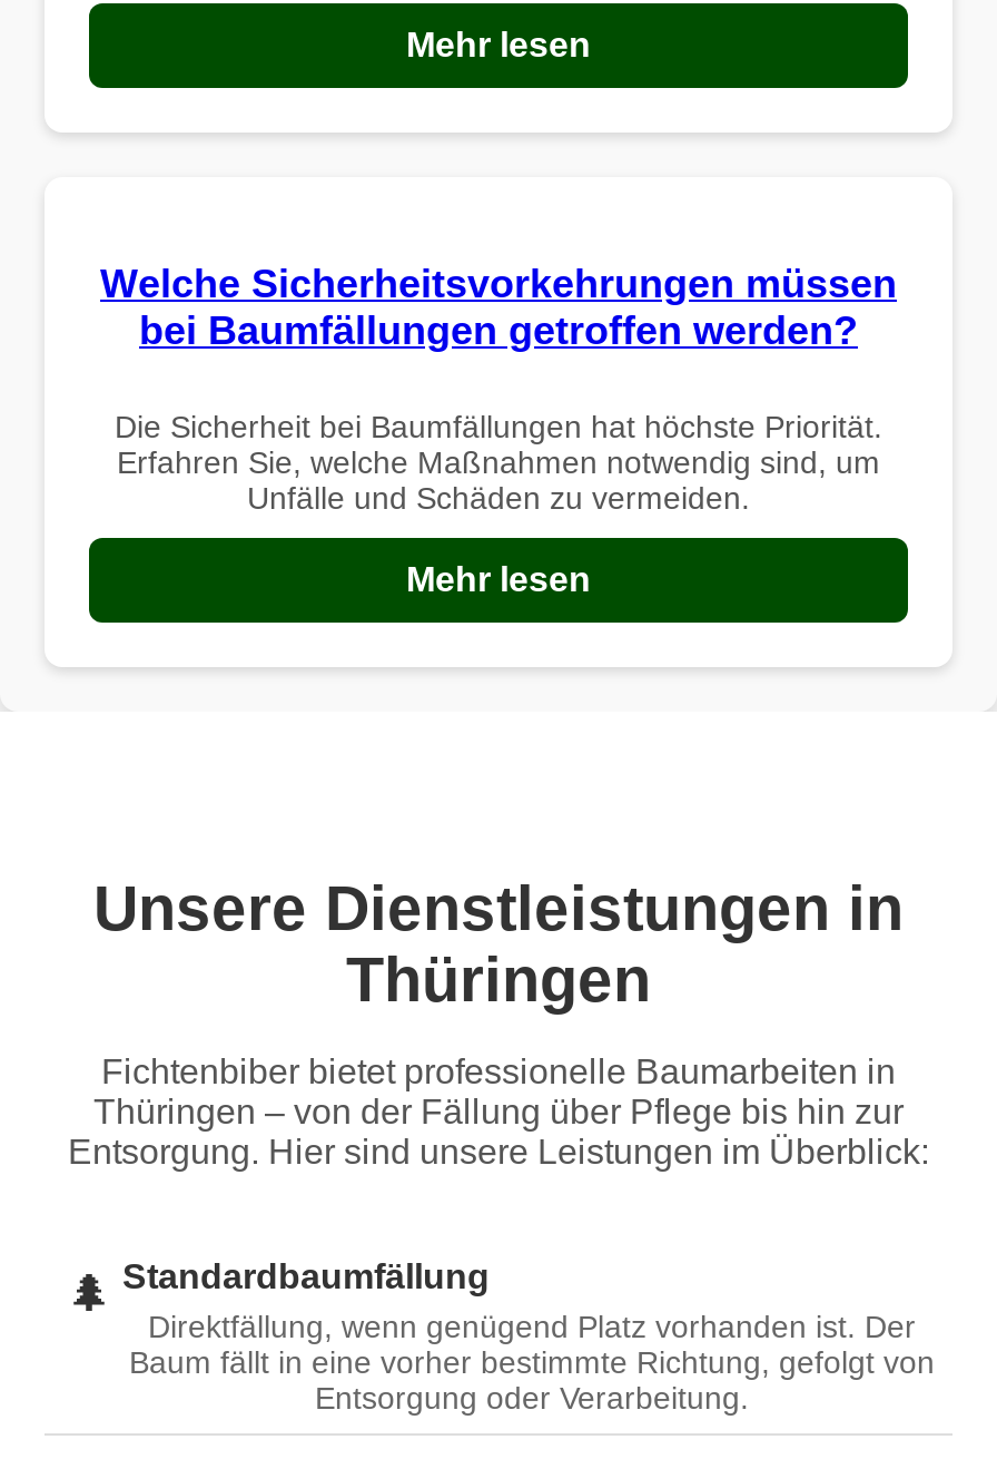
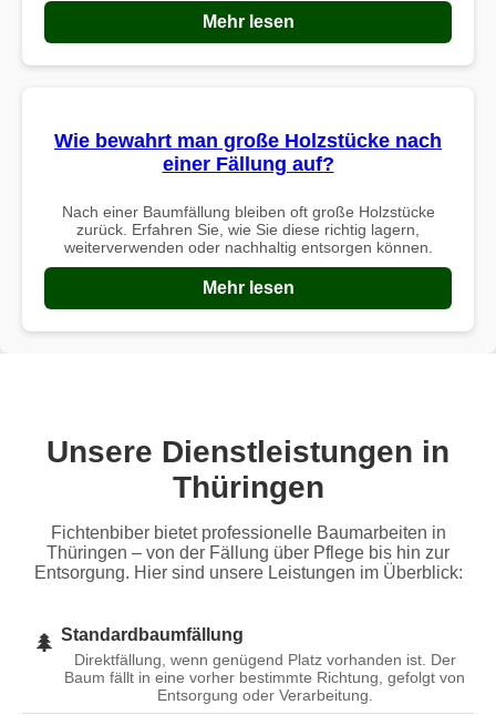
- Welche Sicherheitsvorkehrungen müssen
- bei Baumfällungen getroffen werden?
+ Wie bewahrt man große Holzstücke nach
+ einer Fällung auf?

- Die Sicherheit bei Baumfällungen hat höchste Priorität.
- Erfahren Sie, welche Maßnahmen notwendig sind, um
- Unfälle und Schäden zu vermeiden.
+ Nach einer Baumfällung bleiben oft große Holzstücke
+ zurück. Erfahren Sie, wie Sie diese richtig lagern,
+ weiterverwenden oder nachhaltig entsorgen können.
